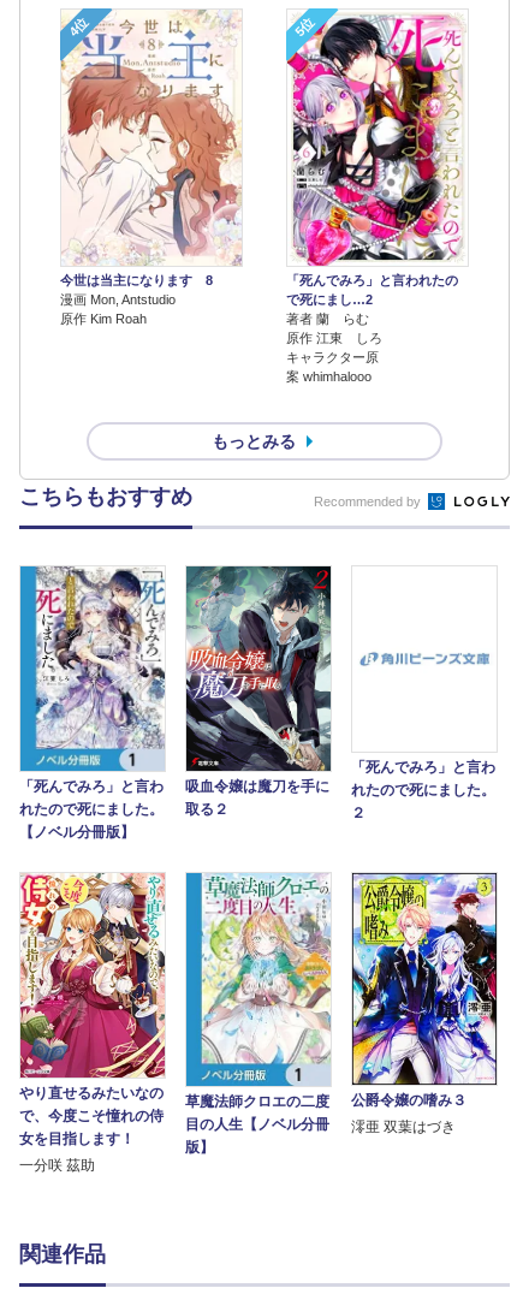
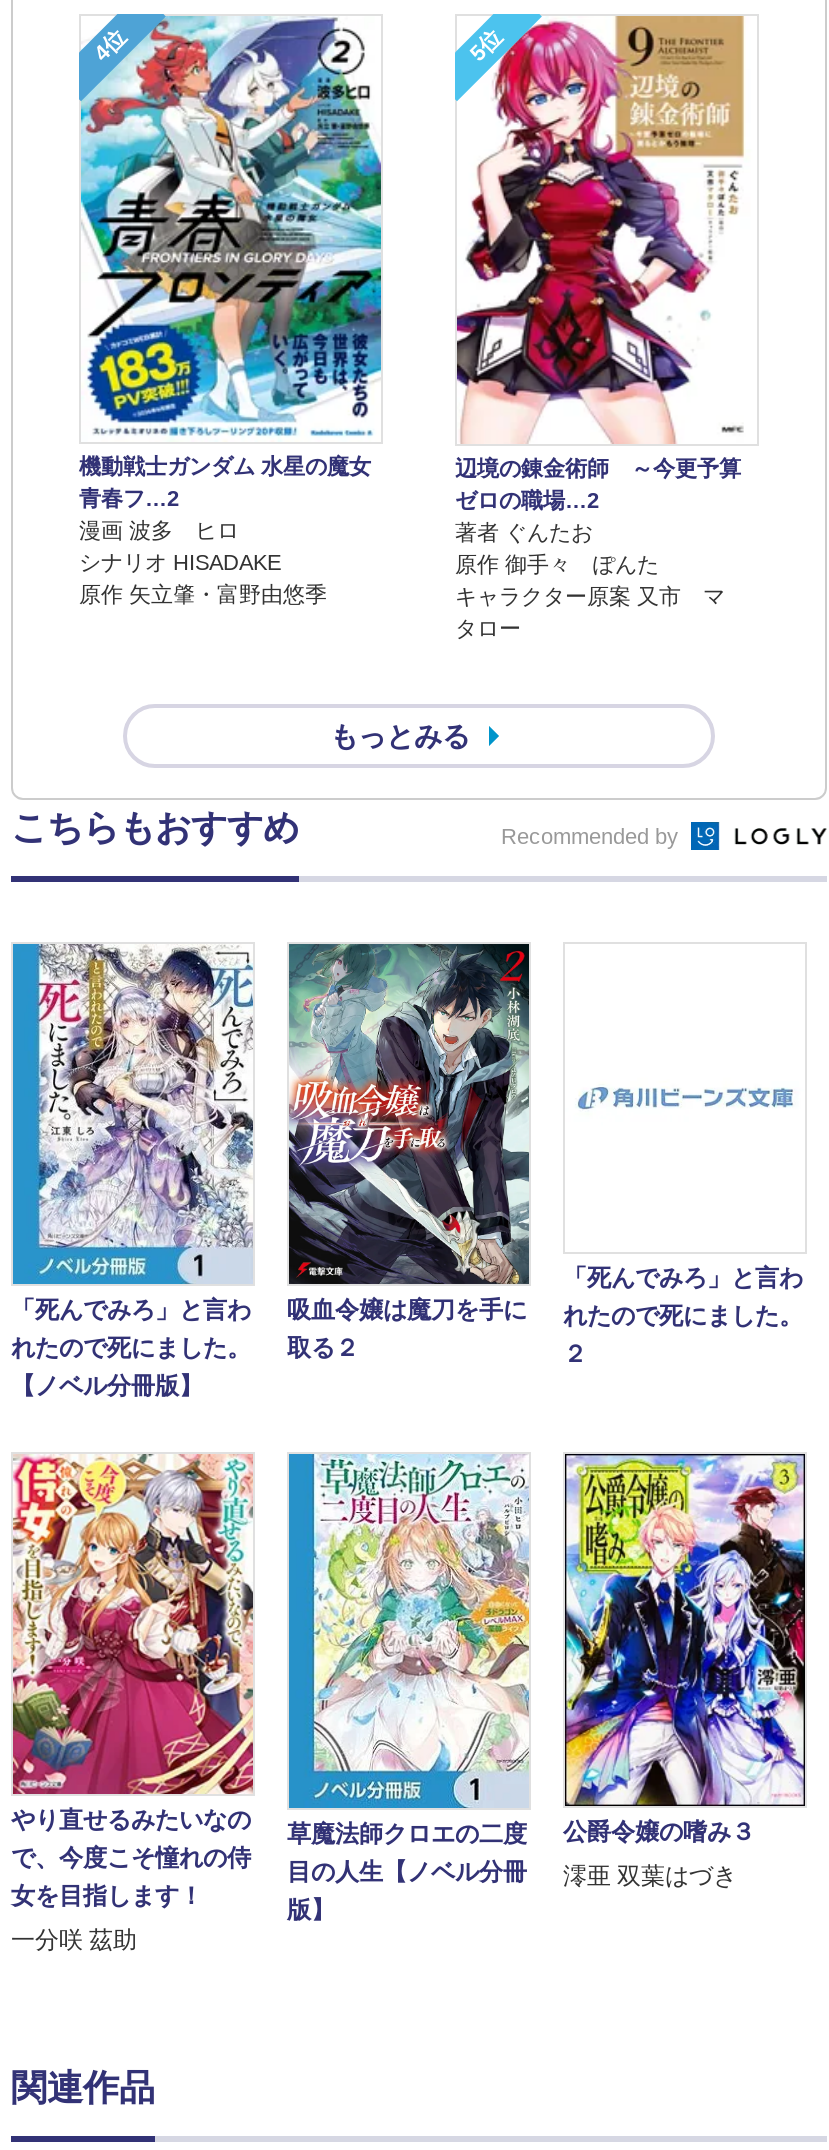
- [image]
- 今世は当主になります 8
- 漫画 Mon, Antstudio
- 原作 Kim Roah
+ [image]
+ 機動戦士ガンダム 水星の魔女
+ 青春フ…2
+ 漫画 波多 ヒロ
+ シナリオ HISADAKE
+ 原作 矢立肇・富野由悠季

- [image]
- 「死んでみろ」と言われたの
- で死にまし…2
- 著者 蘭 らむ
- 原作 江東 しろ
- キャラクター原
- 案 whimhalooo
+ [image]
+ 辺境の錬金術師 ～今更予算
+ ゼロの職場…2
+ 著者 ぐんたお
+ 原作 御手々 ぽんた
+ キャラクター原案 又市 マ
+ タロー
